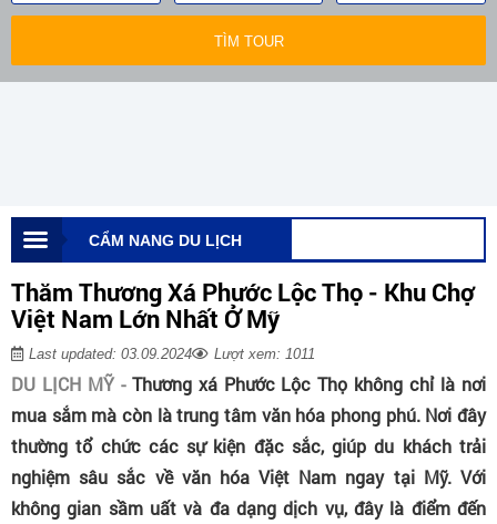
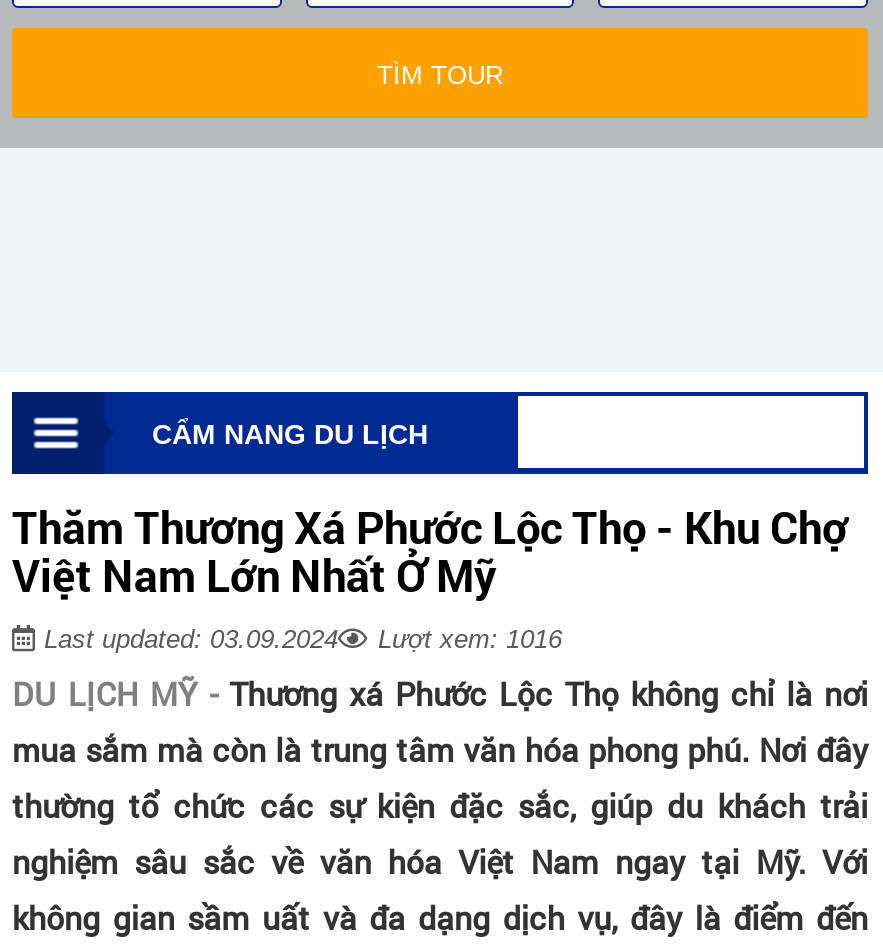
- Last updated: 03.09.2024 Lượt xem: 1011
+ Last updated: 03.09.2024 Lượt xem: 1016
